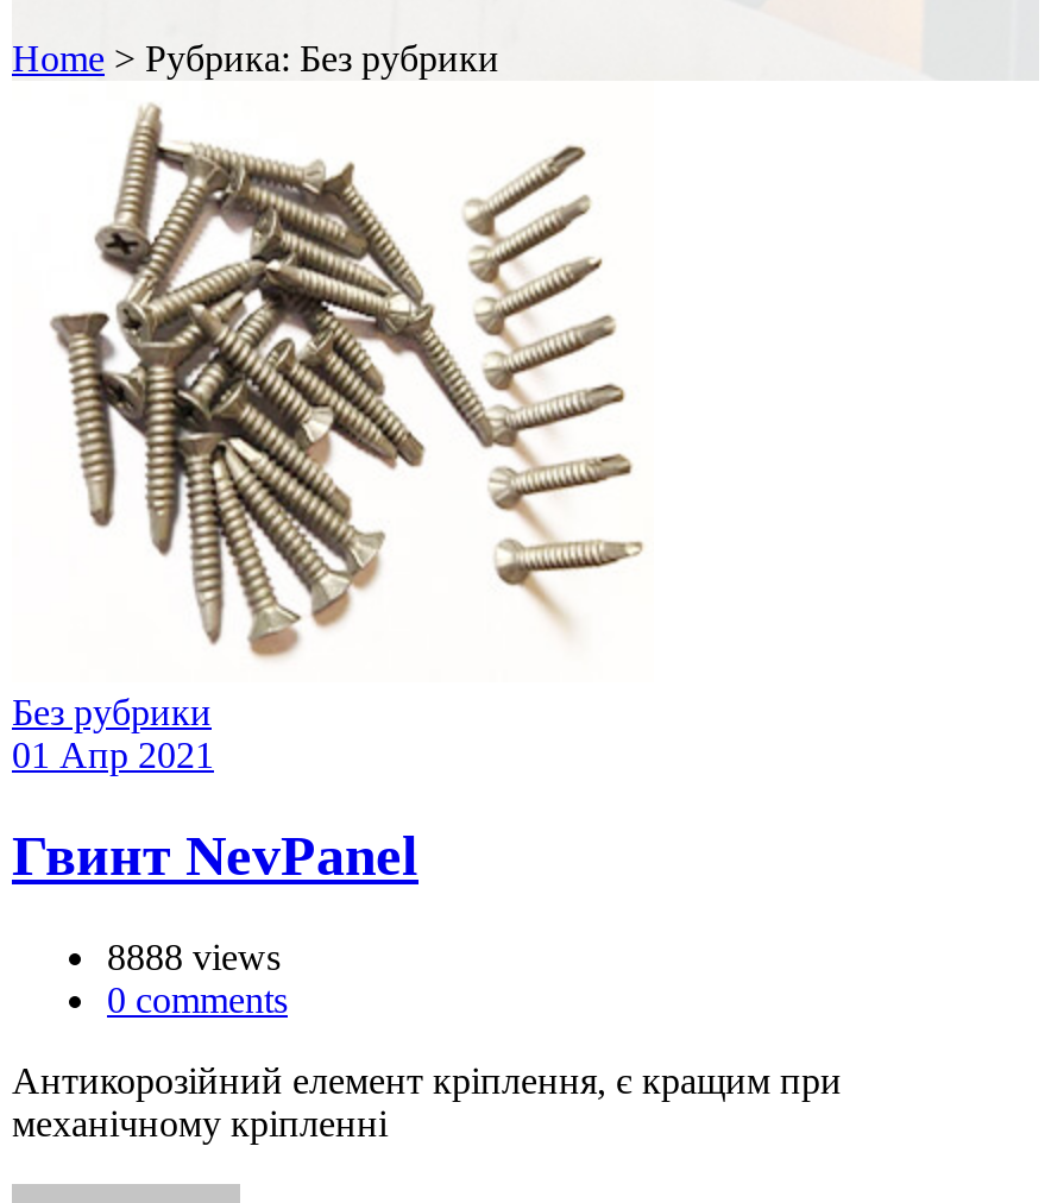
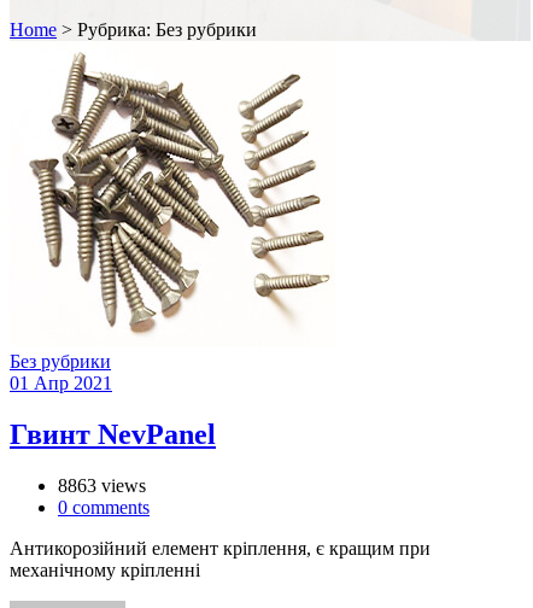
- 8888 views
+ 8863 views
